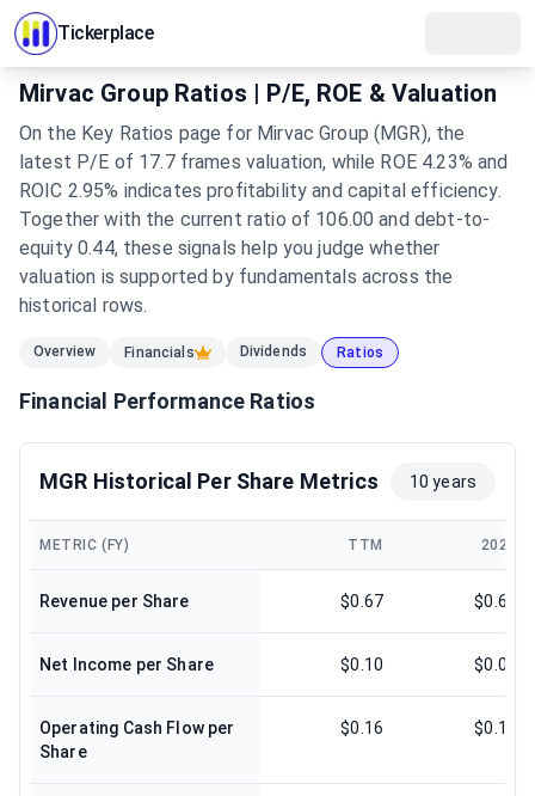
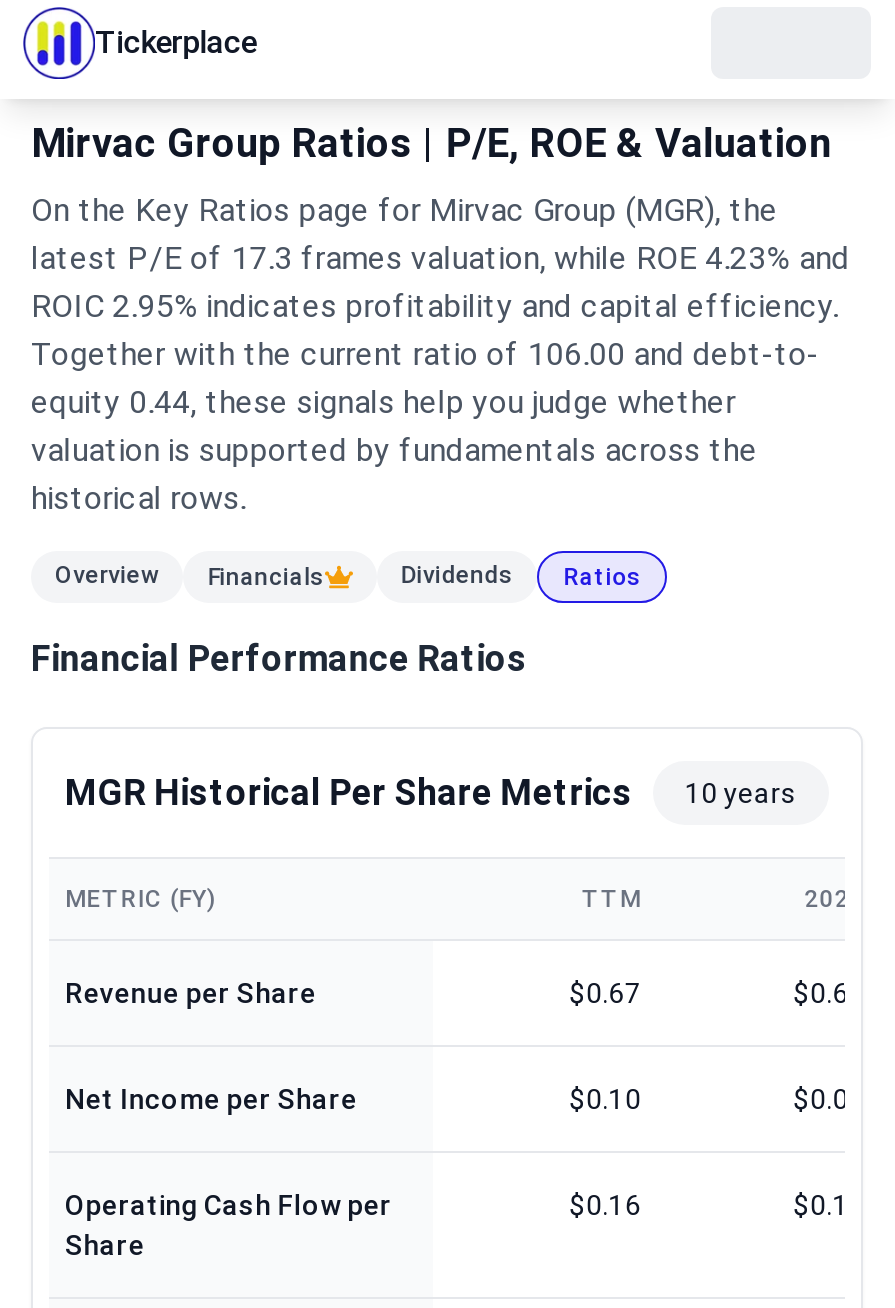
- latest P/E of 17.7 frames valuation, while ROE 4.23% and
+ latest P/E of 17.3 frames valuation, while ROE 4.23% and
